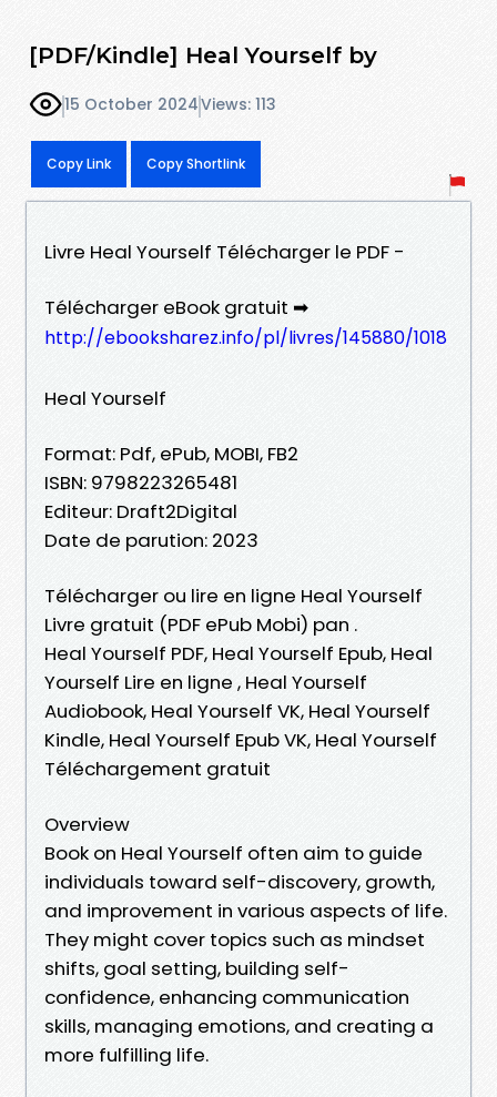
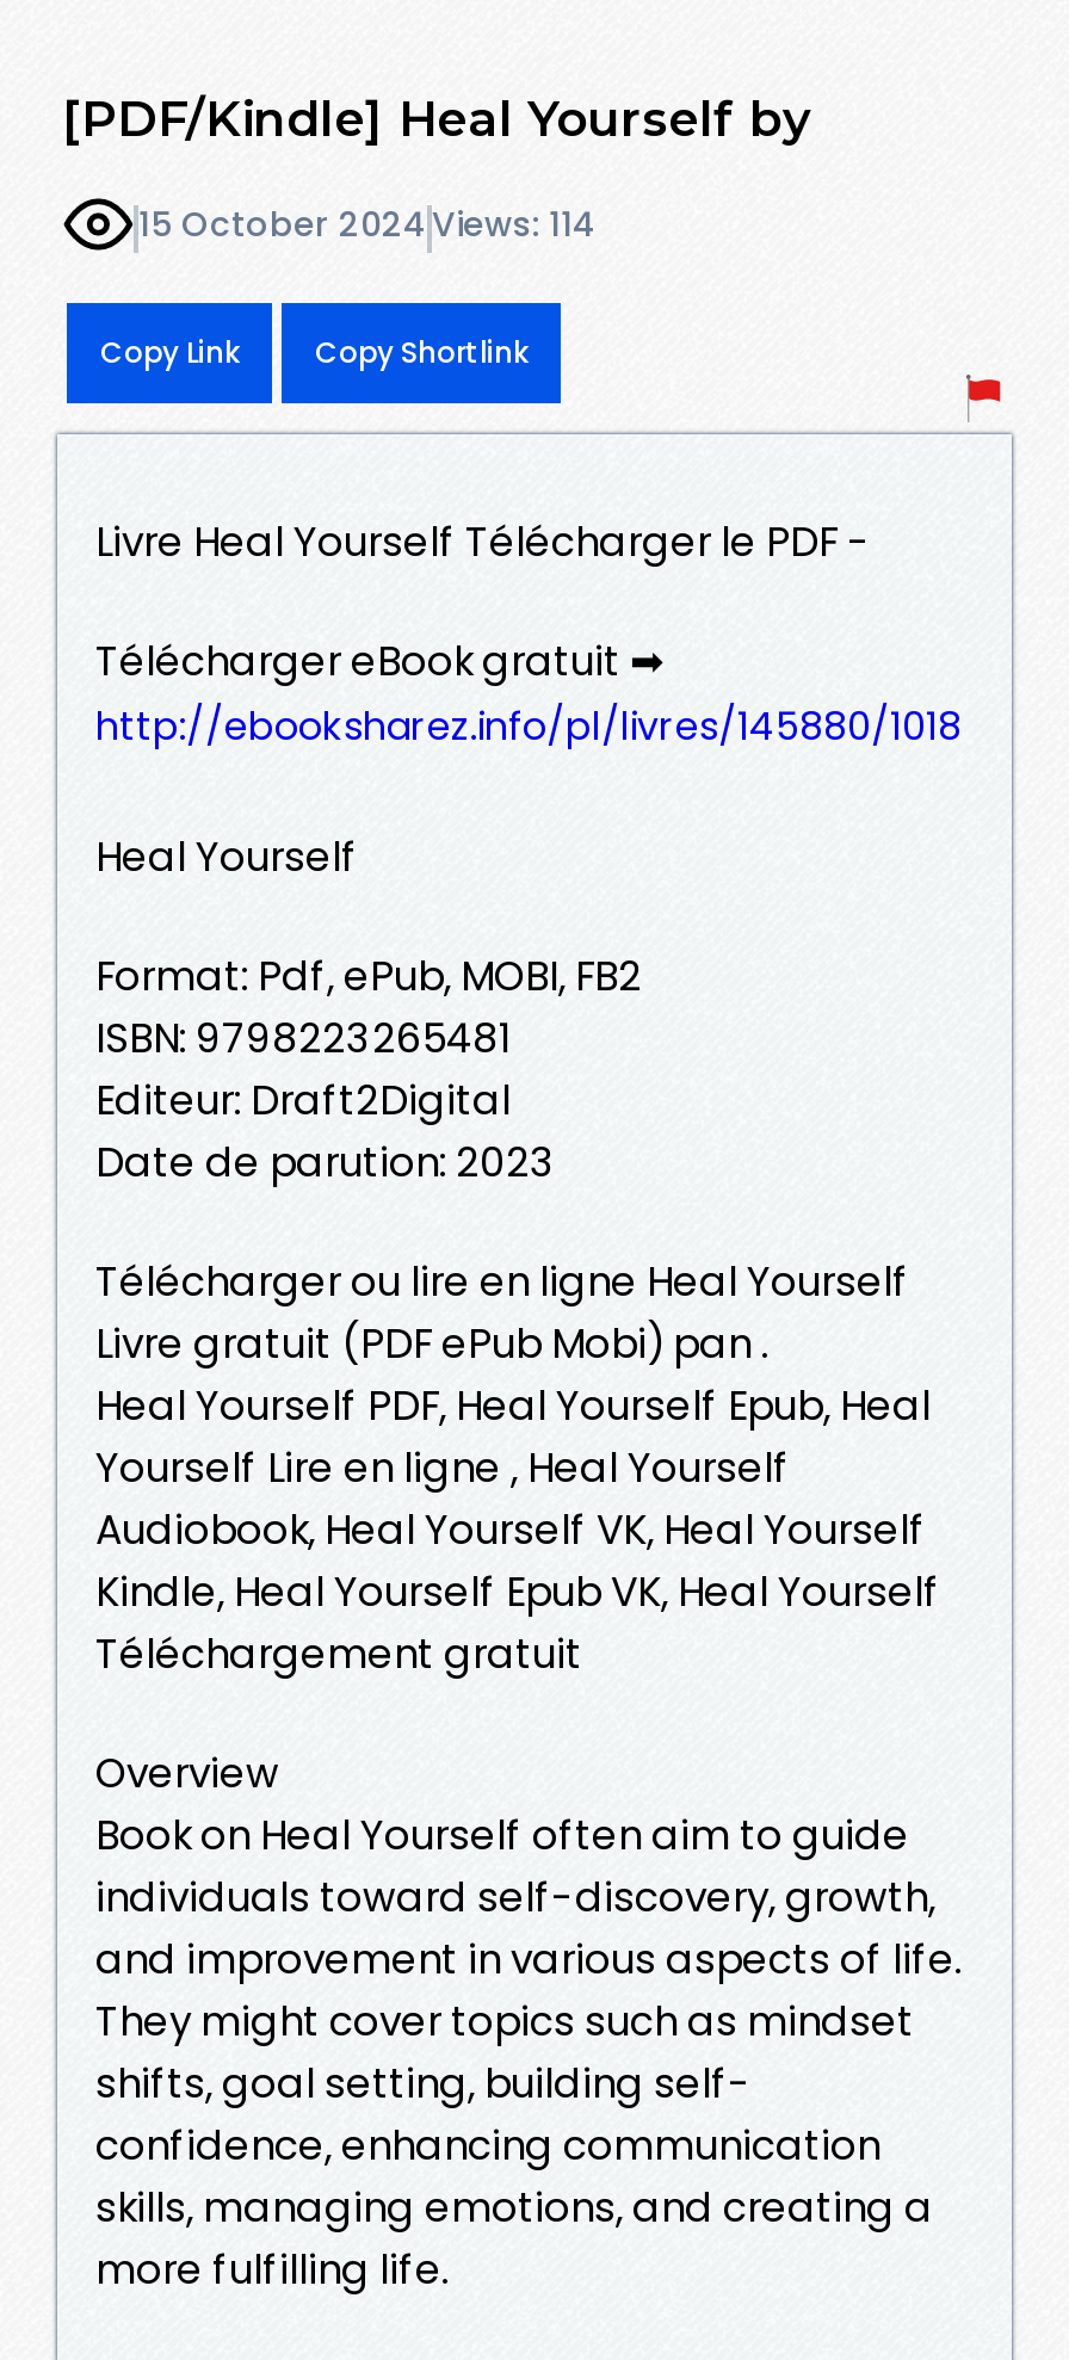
- 15 October 2024 Views: 113
+ 15 October 2024 Views: 114
